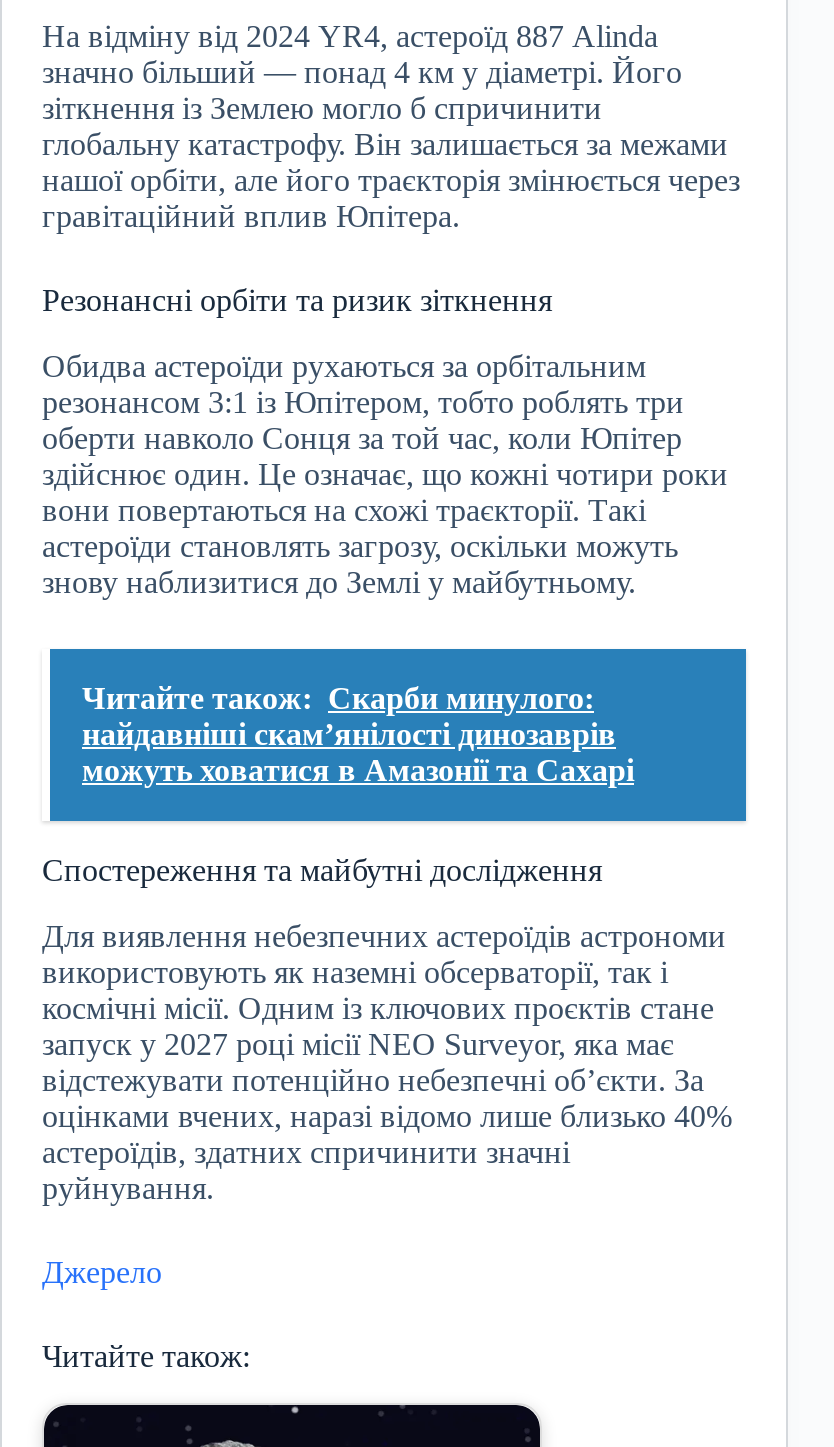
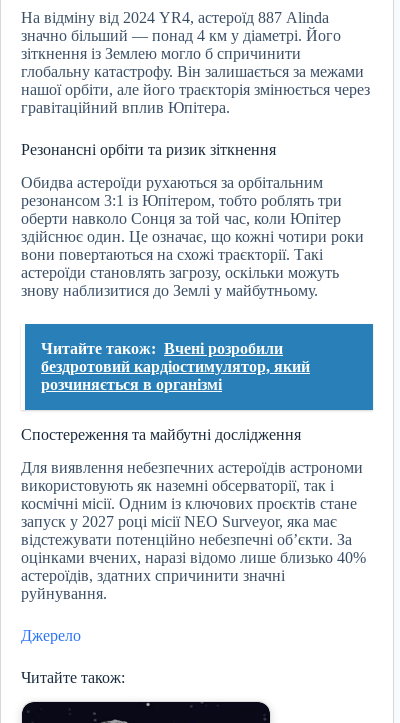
- Читайте також: Скарби минулого:
- найдавніші скам’янілості динозаврів
- можуть ховатися в Амазонії та Сахарі
+ Читайте також: Вчені розробили
+ бездротовий кардіостимулятор, який
+ розчиняється в організмі
